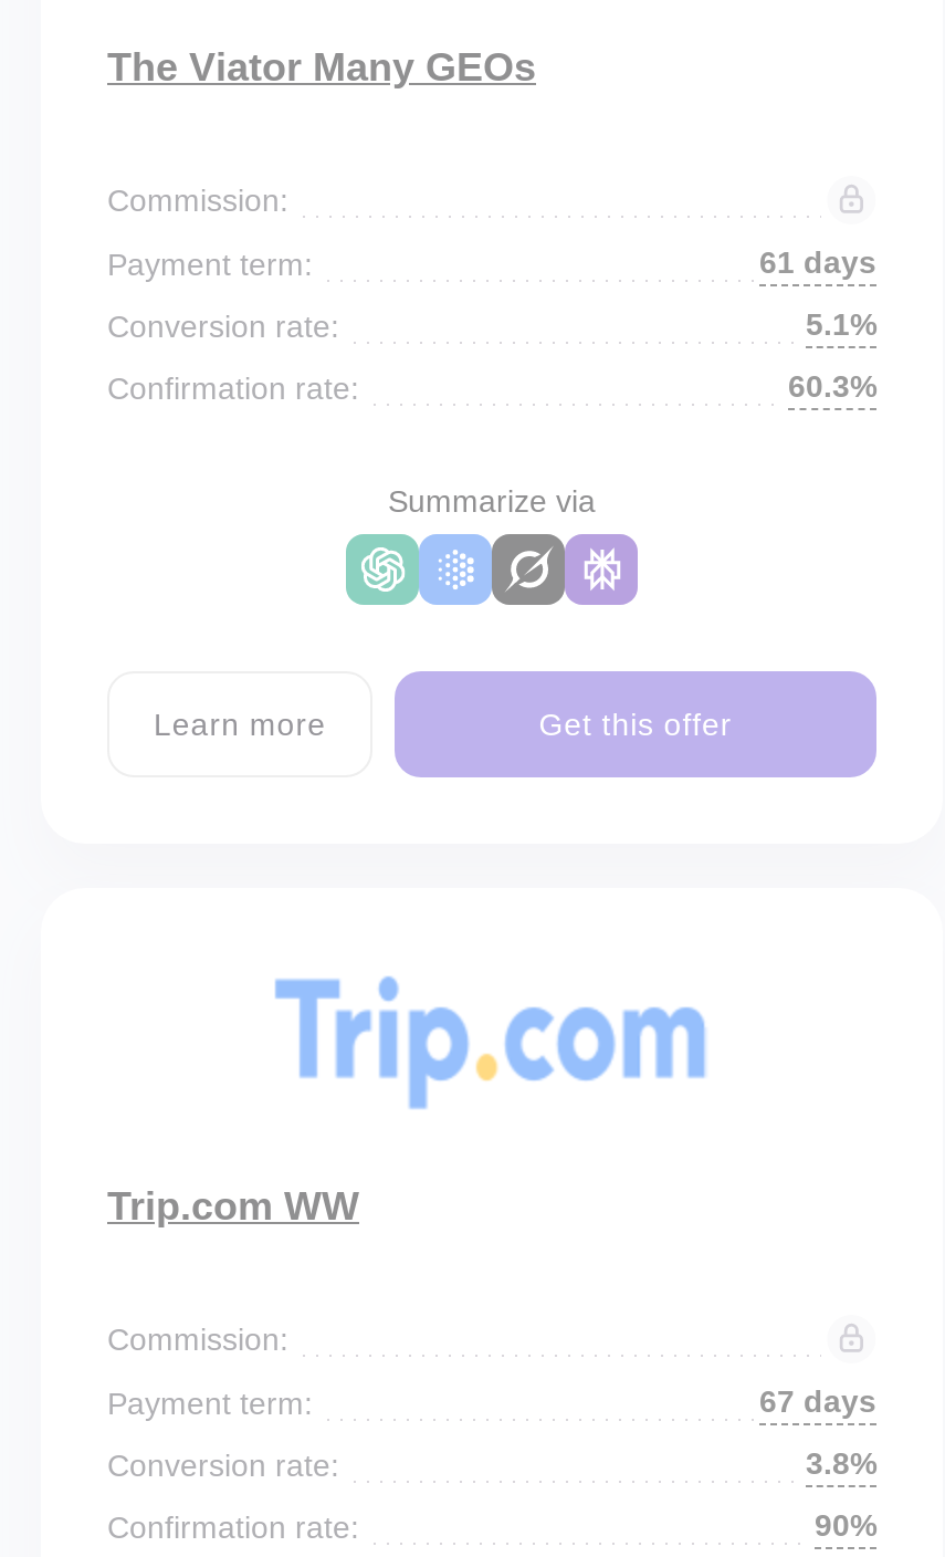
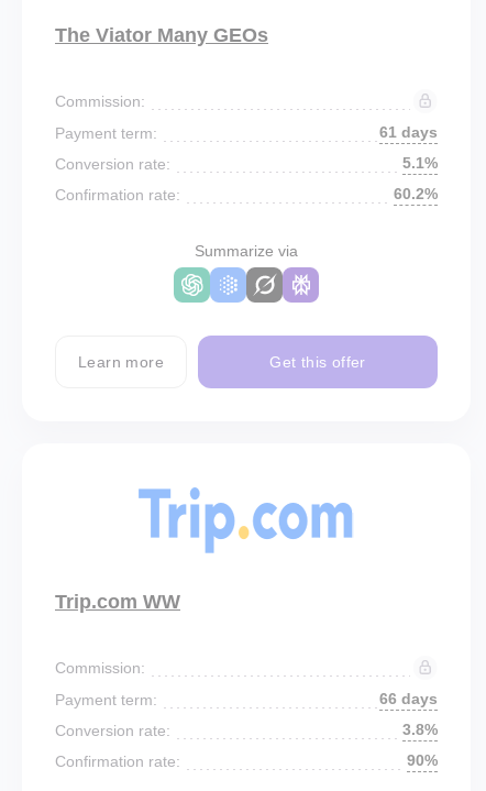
- 60.3%
+ 60.2%

- 67 days
+ 66 days
